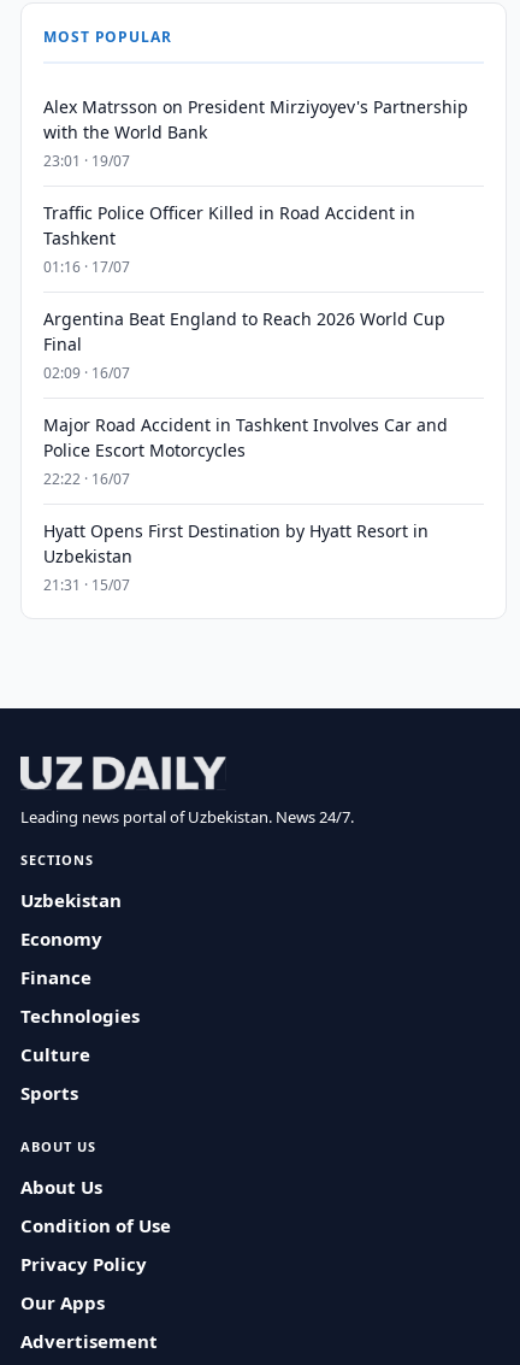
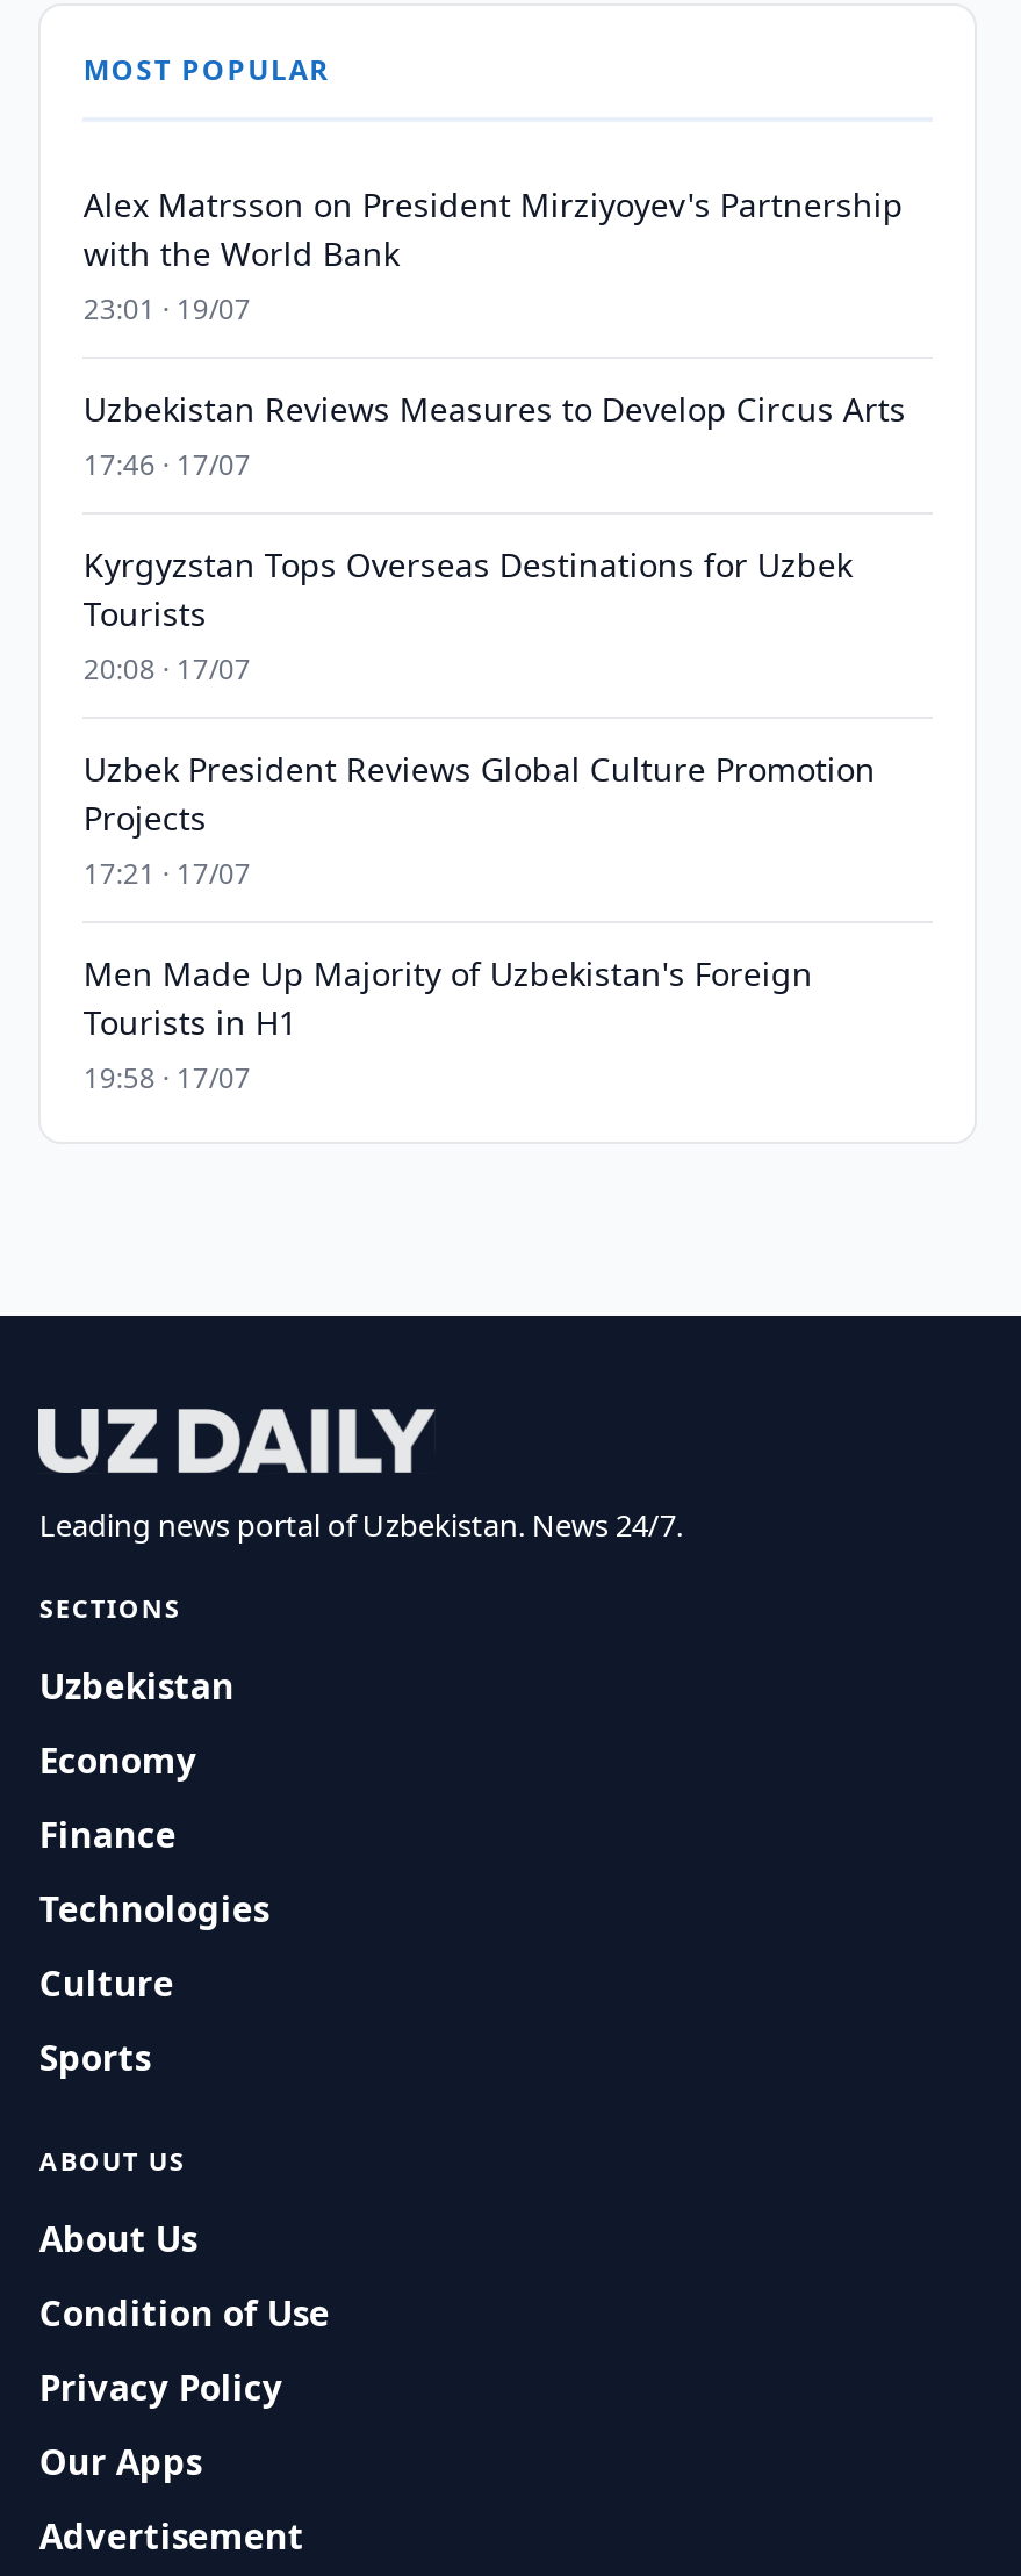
- Traffic Police Officer Killed in Road Accident in
- Tashkent
- 01:16 · 17/07
+ Uzbekistan Reviews Measures to Develop Circus Arts
+ 17:46 · 17/07

- Argentina Beat England to Reach 2026 World Cup
- Final
- 02:09 · 16/07
+ Kyrgyzstan Tops Overseas Destinations for Uzbek
+ Tourists
+ 20:08 · 17/07

- Major Road Accident in Tashkent Involves Car and
- Police Escort Motorcycles
- 22:22 · 16/07
+ Uzbek President Reviews Global Culture Promotion
+ Projects
+ 17:21 · 17/07

- Hyatt Opens First Destination by Hyatt Resort in
- Uzbekistan
- 21:31 · 15/07
+ Men Made Up Majority of Uzbekistan's Foreign
+ Tourists in H1
+ 19:58 · 17/07
